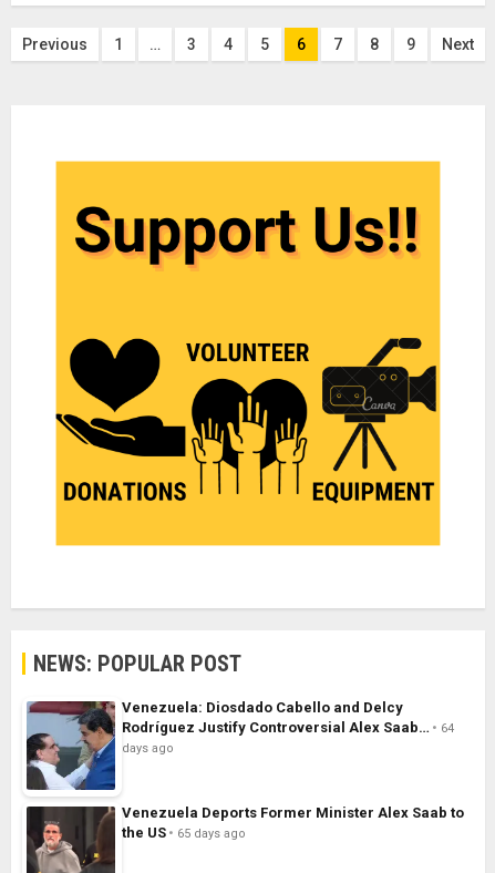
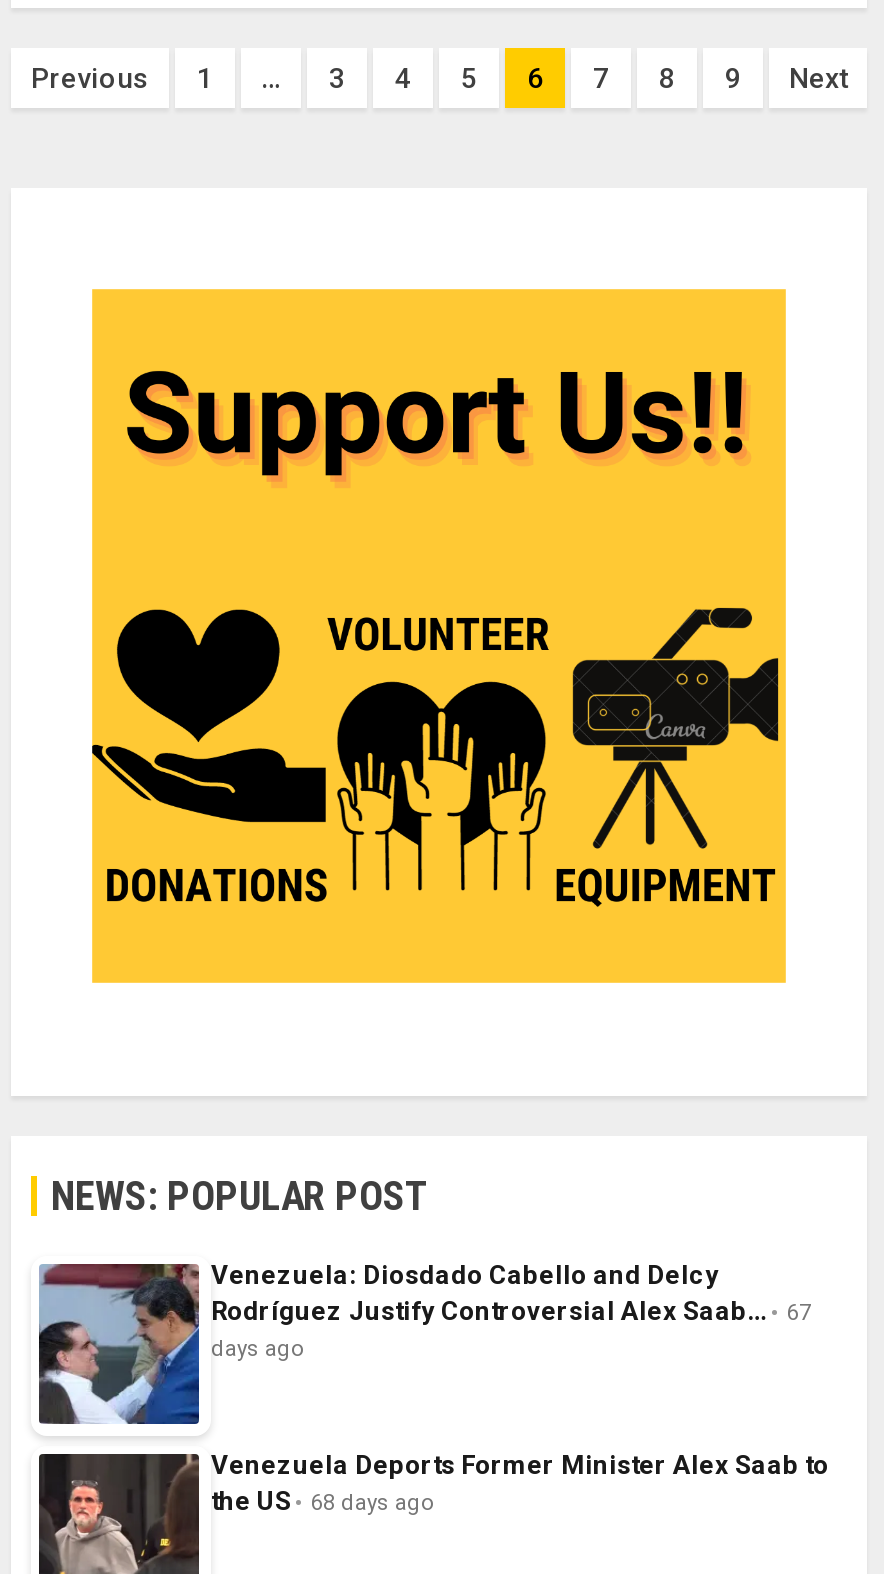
- Rodríguez Justify Controversial Alex Saab… 64
+ Rodríguez Justify Controversial Alex Saab… 67

- the US 65 days ago
+ the US 68 days ago
